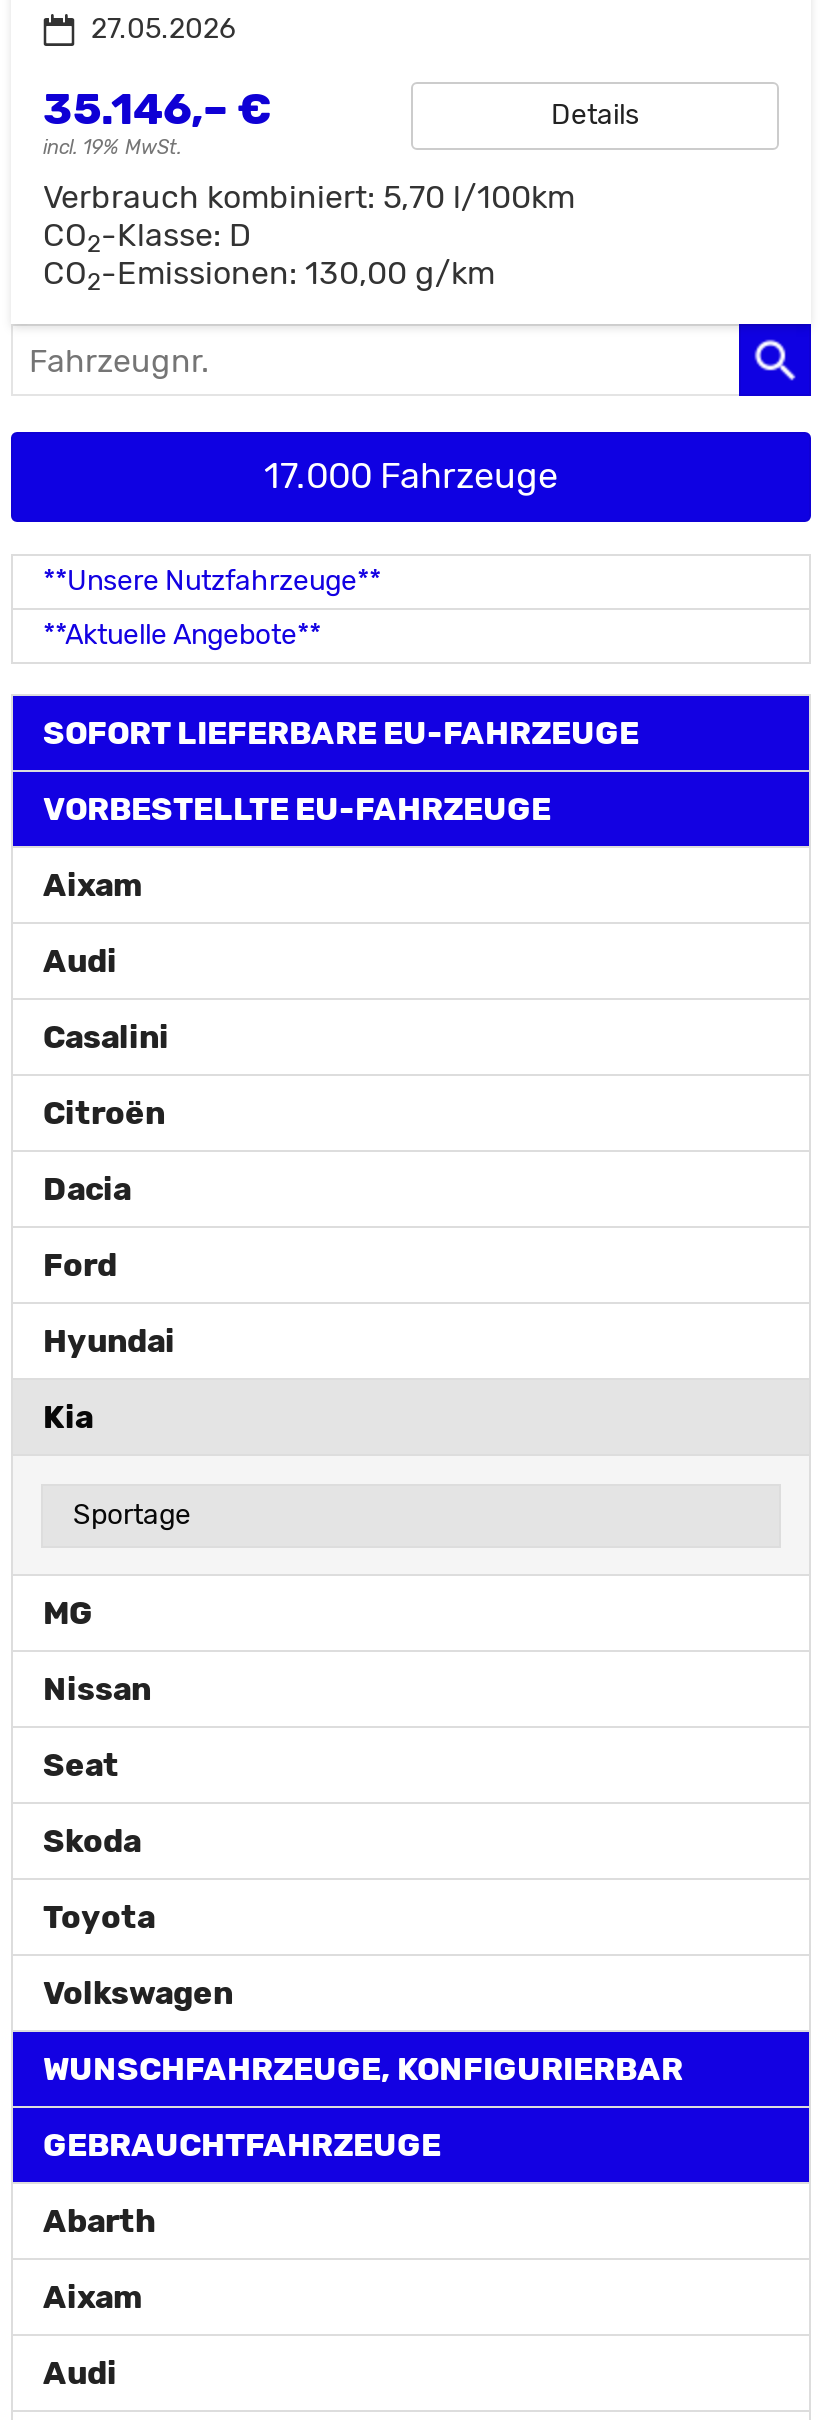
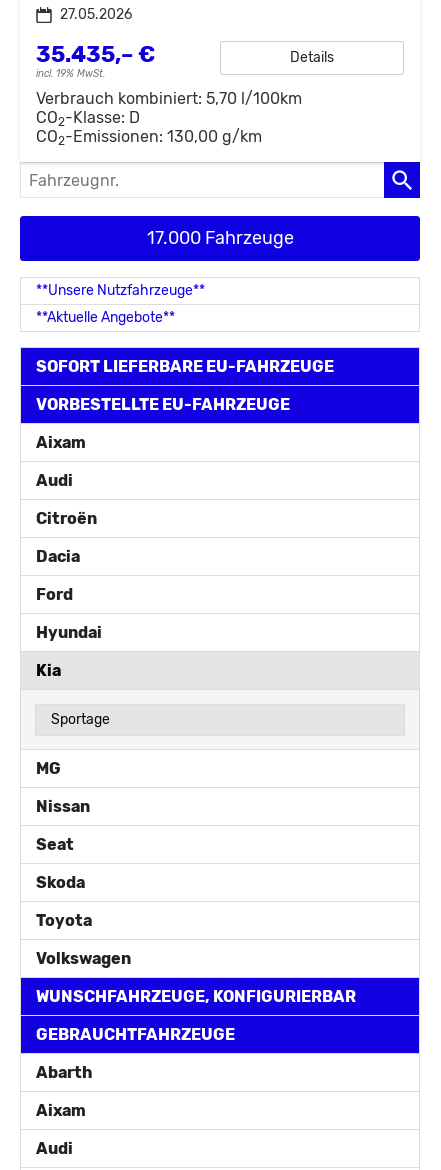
- 35.146,– €
+ 35.435,– €

- Casalini
